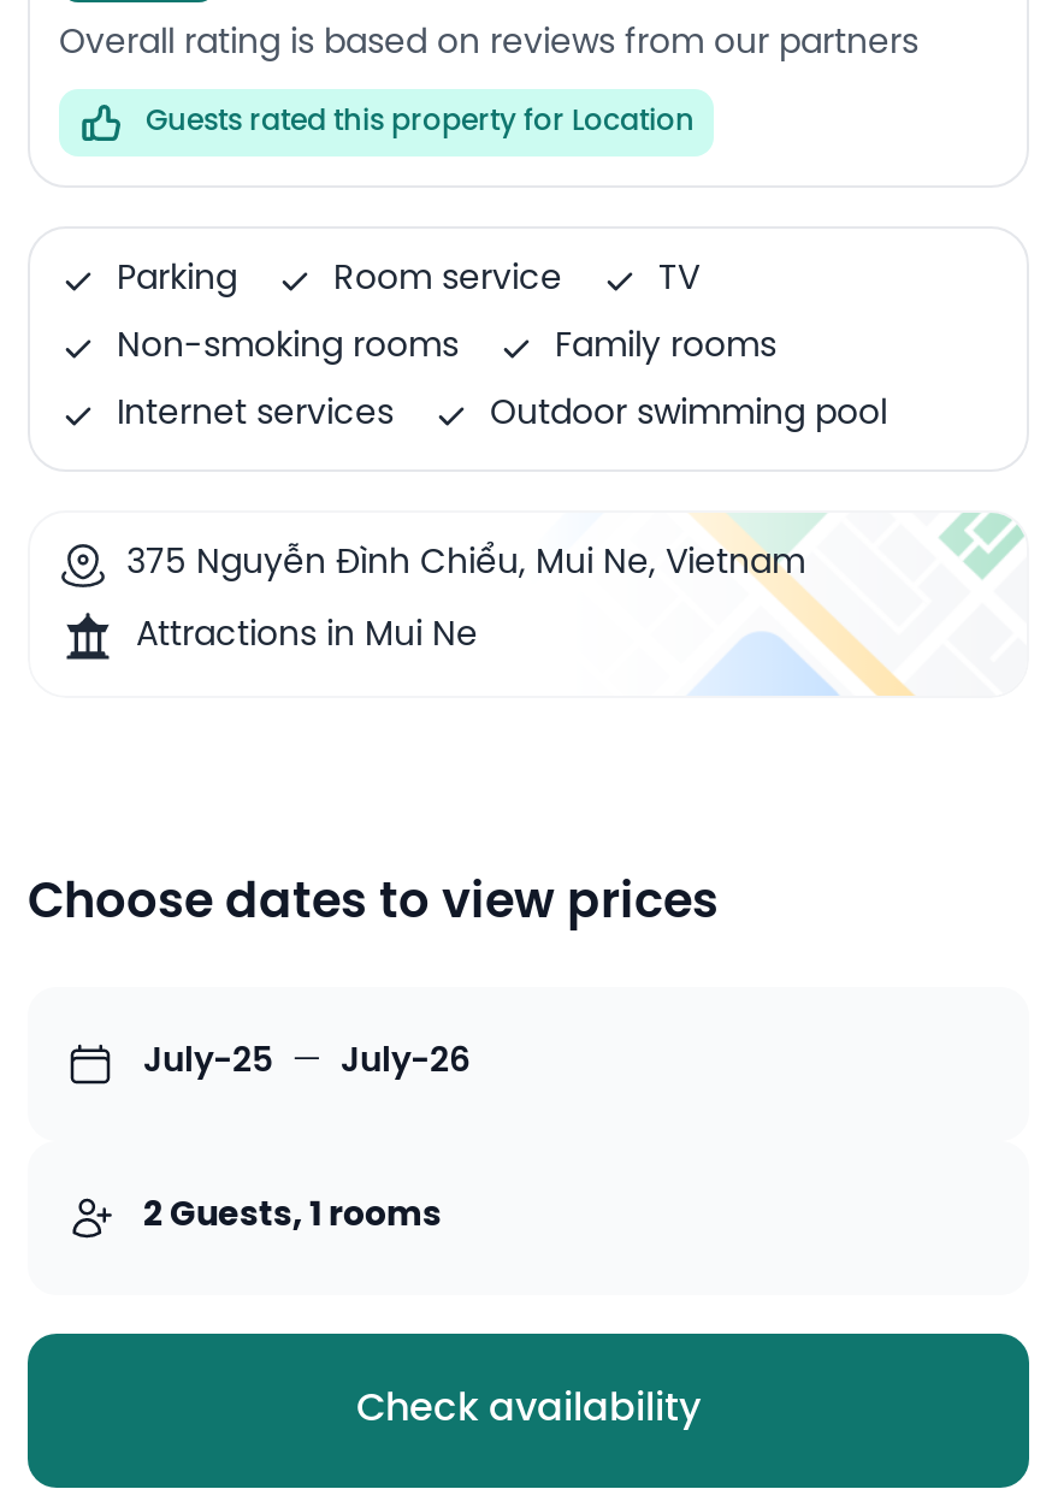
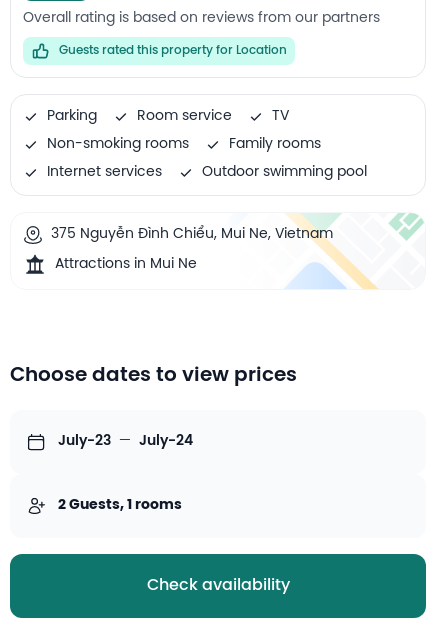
- July-25 — July-26
+ July-23 — July-24
